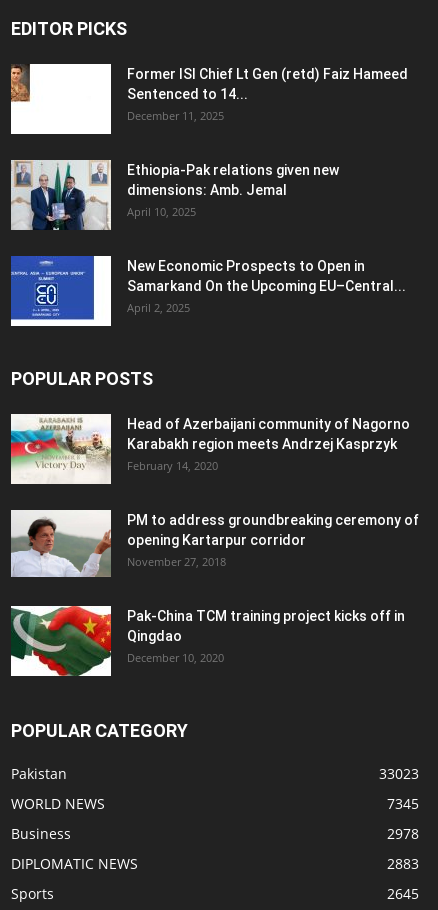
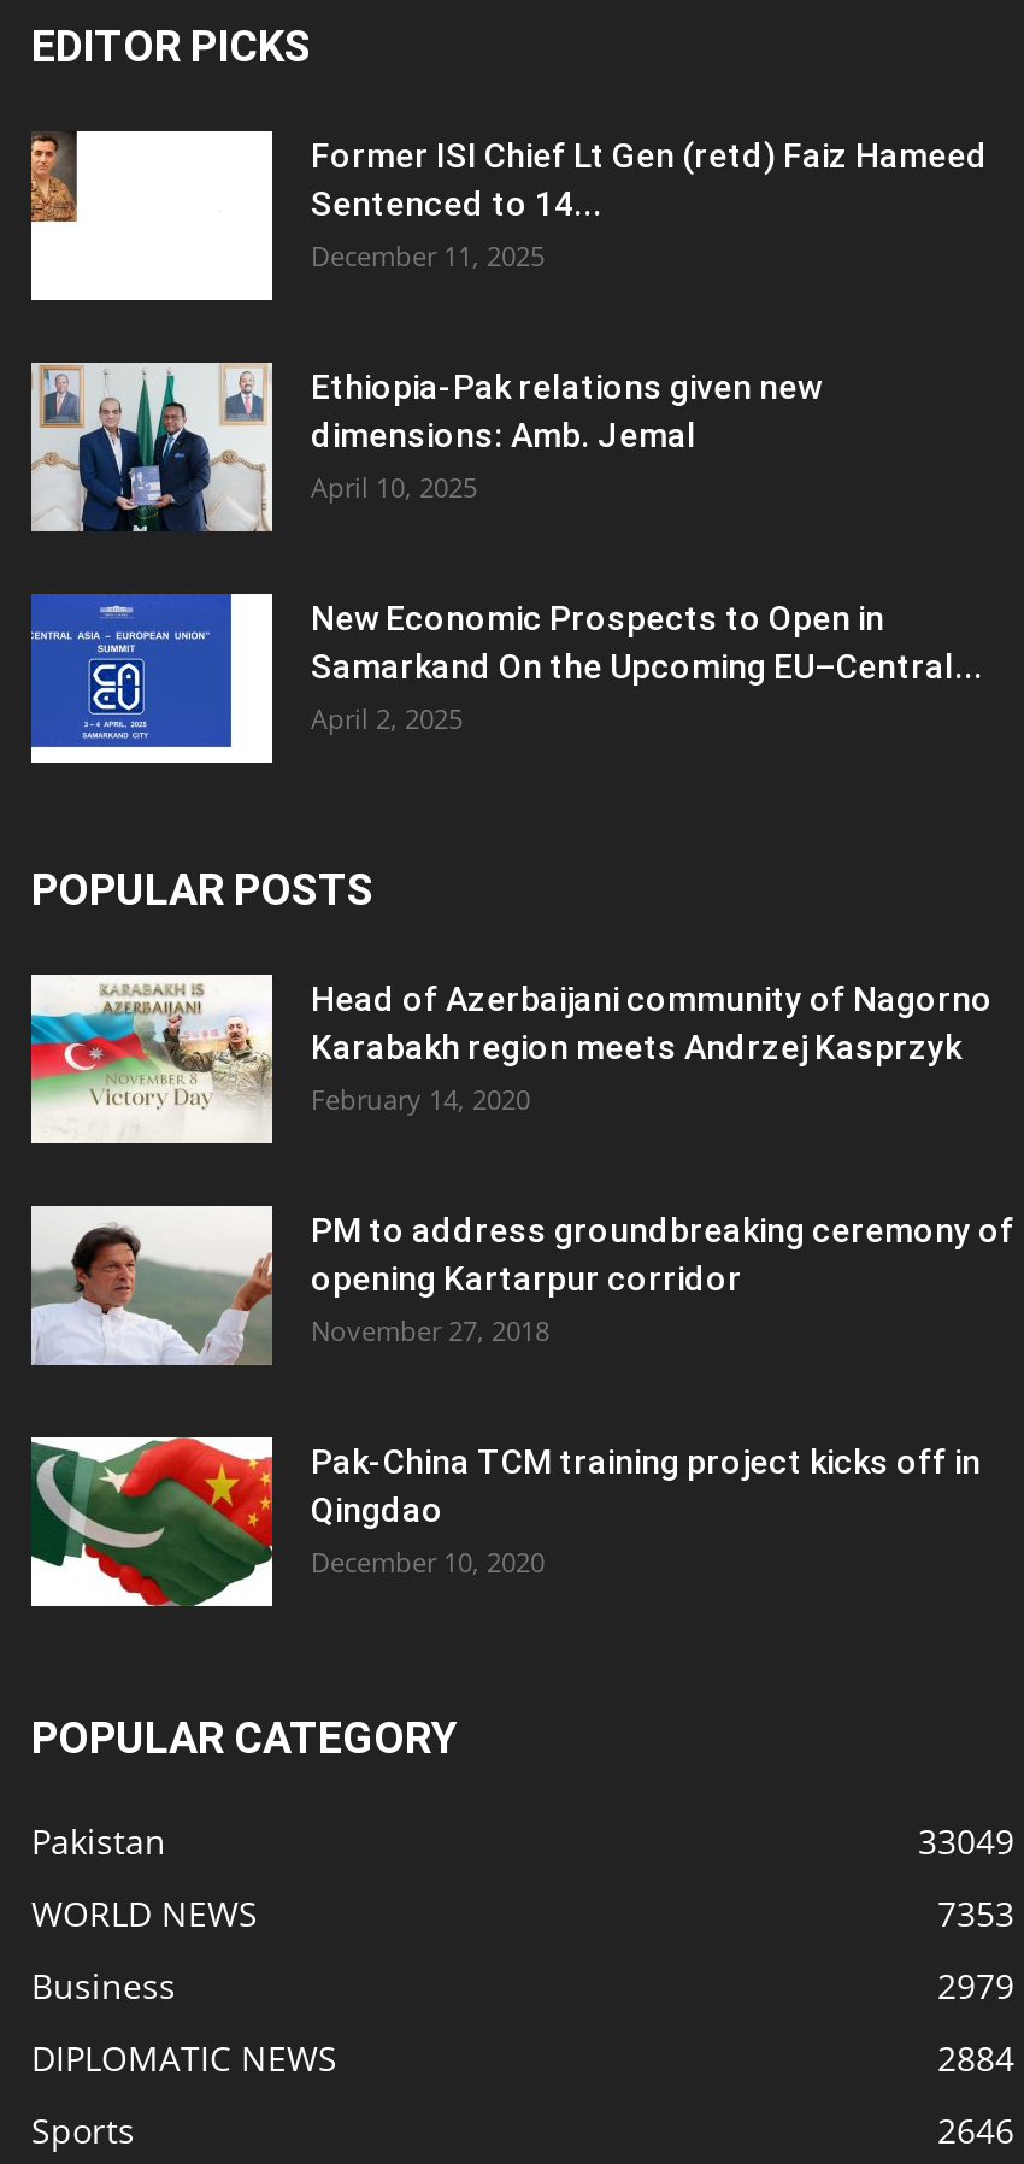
- 33023
+ 33049

- 7345
+ 7353

- 2978
+ 2979

- 2883
+ 2884

- 2645
+ 2646
